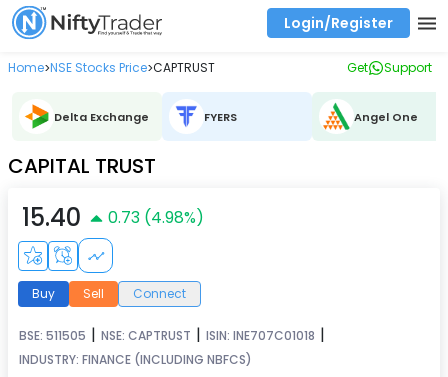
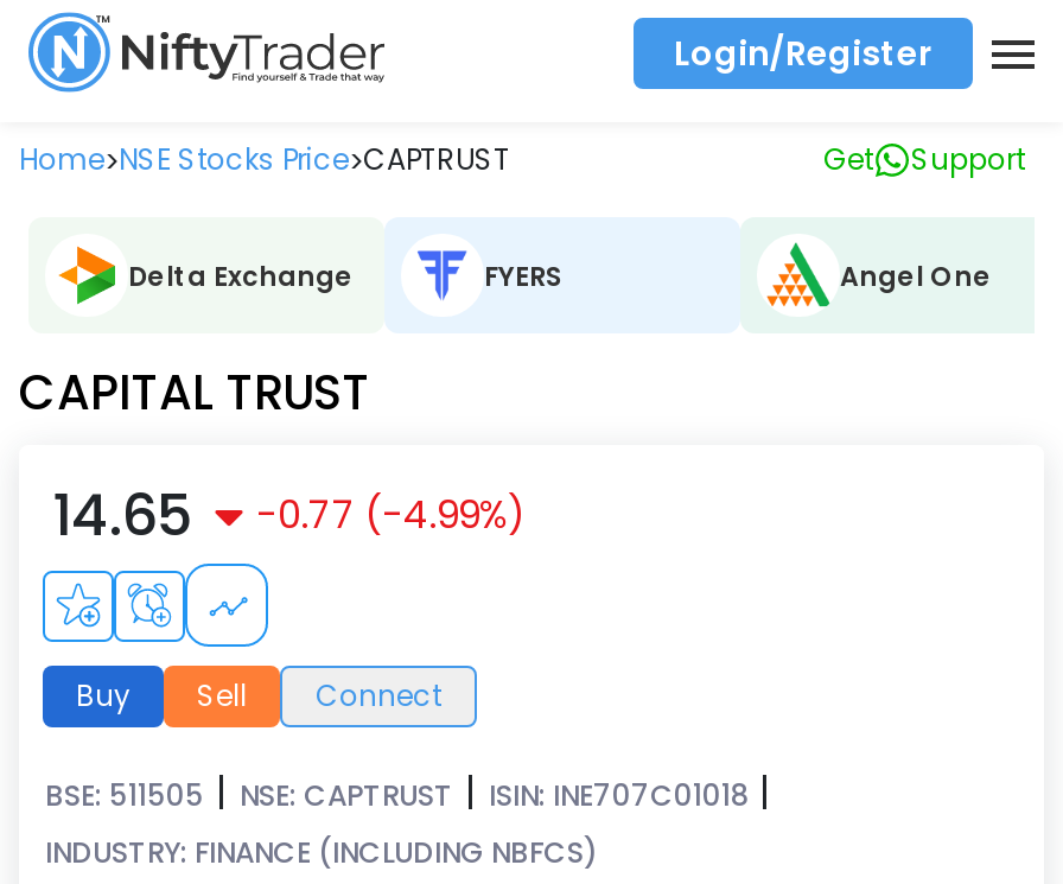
- 15.40
+ 14.65

- 0.73 (4.98%)
+ -0.77 (-4.99%)
